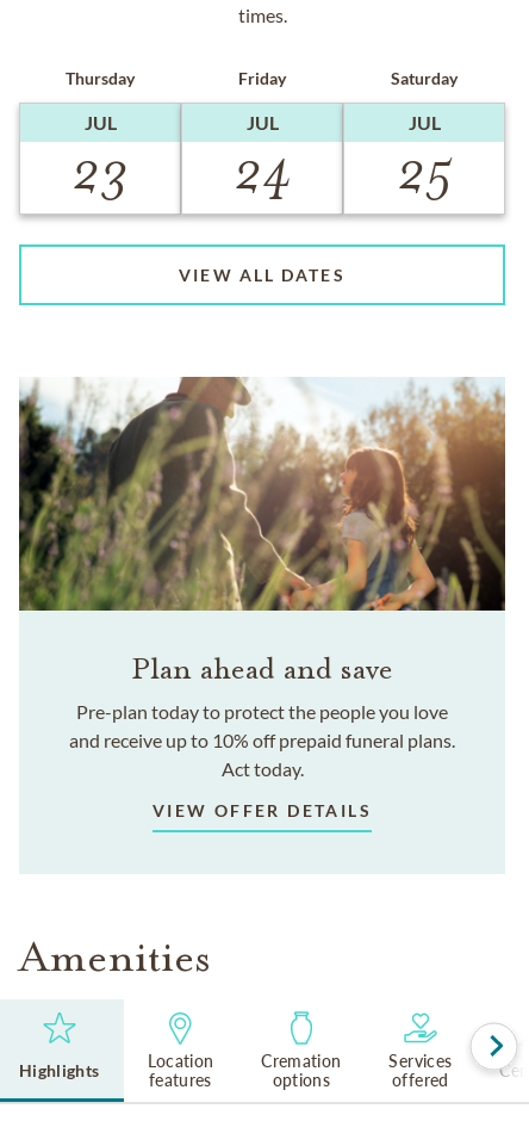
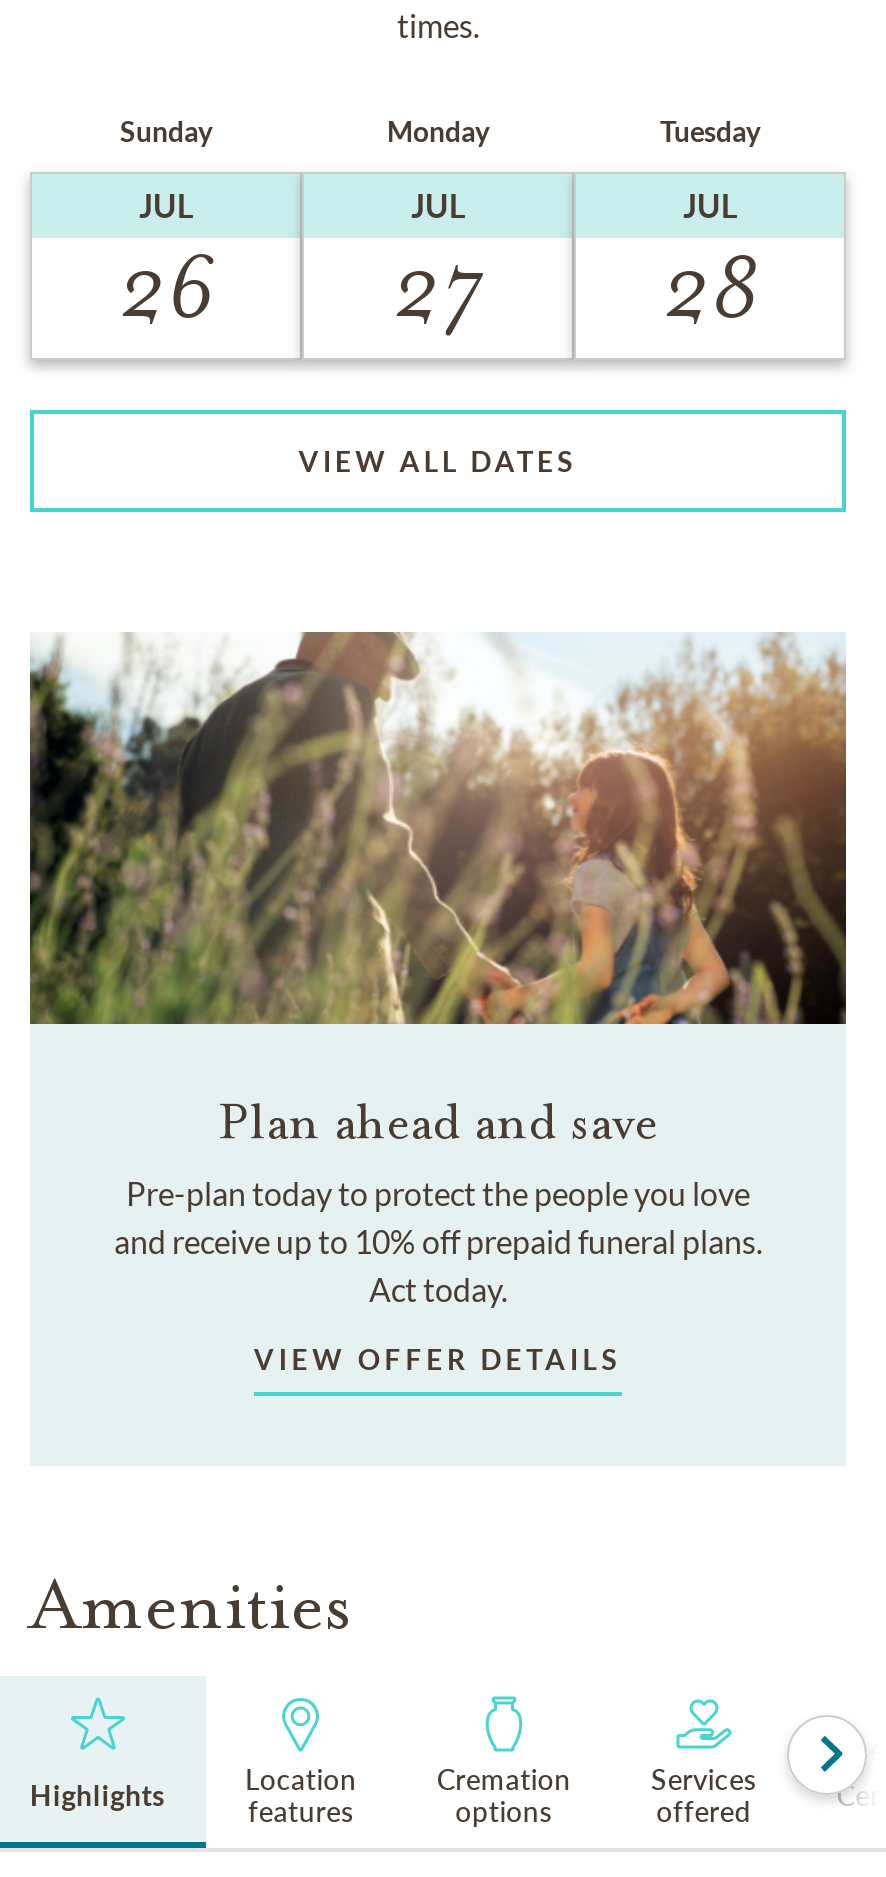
- Thursday
+ Sunday

- Friday
+ Monday

- Saturday
+ Tuesday

- 23
+ 26

- 24
+ 27

- 25
+ 28
